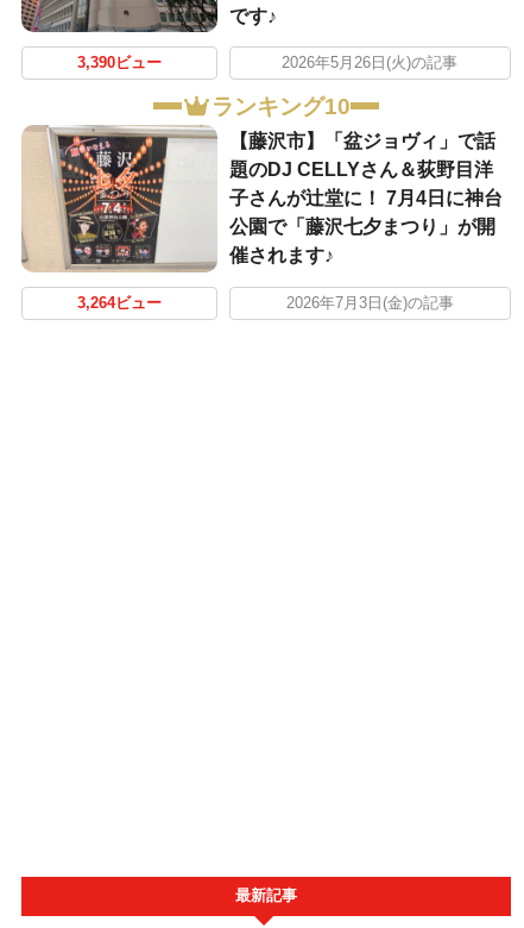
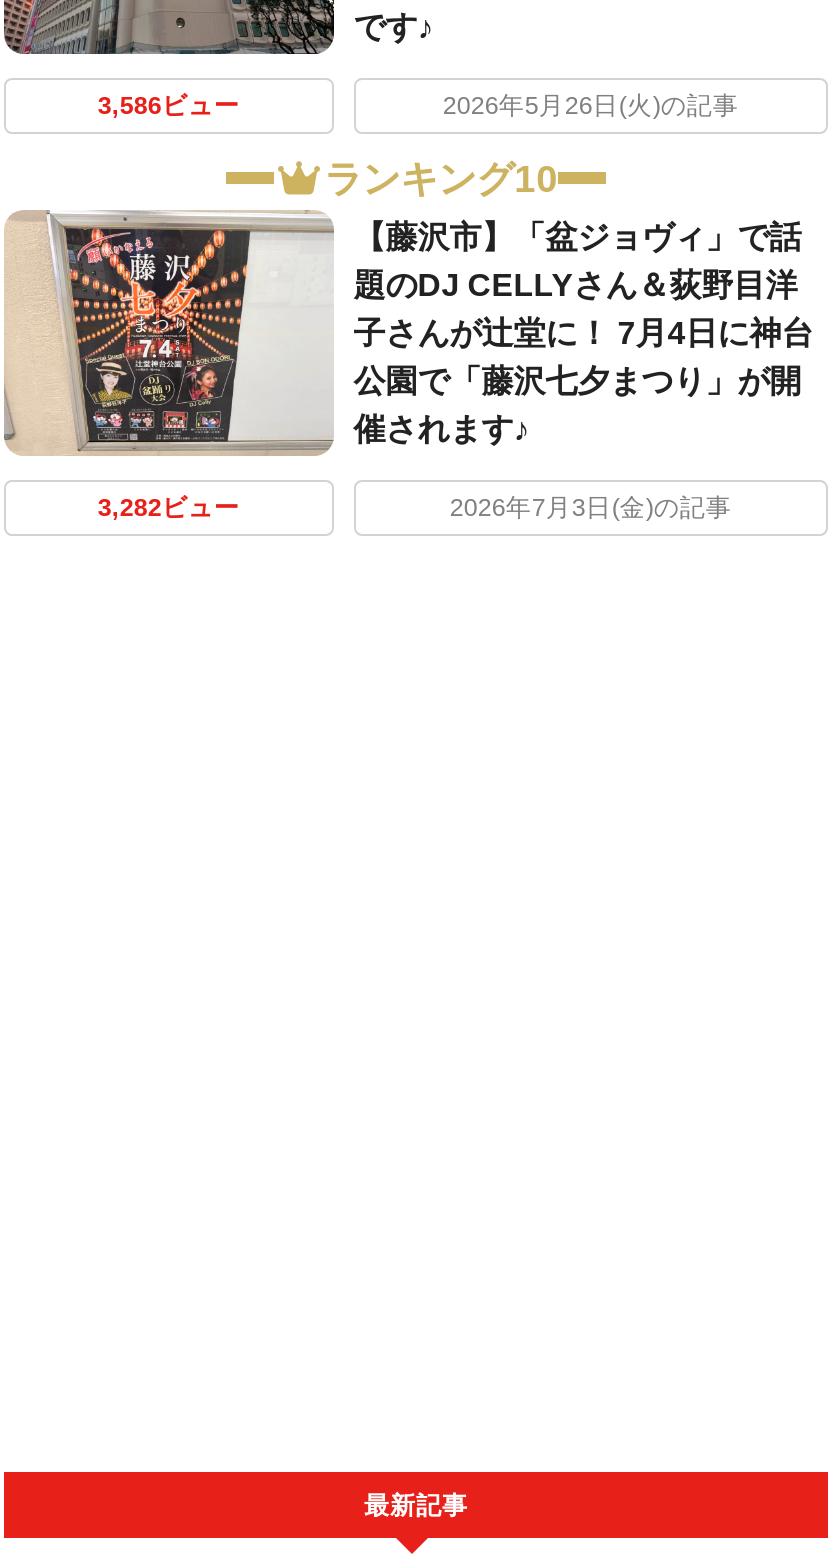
- 3,390ビュー
+ 3,586ビュー

- 3,264ビュー
+ 3,282ビュー
